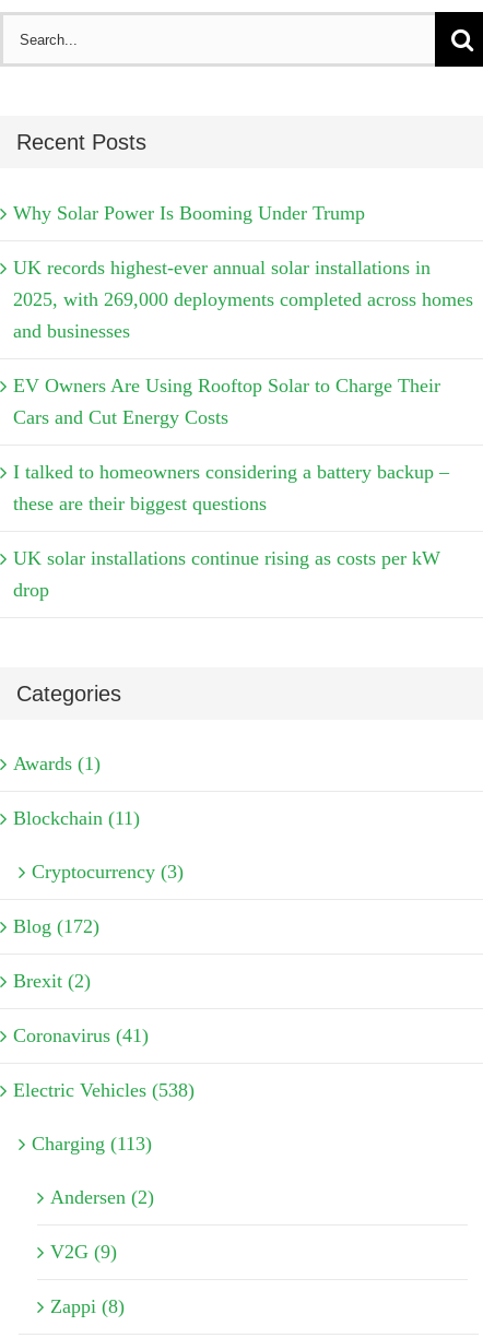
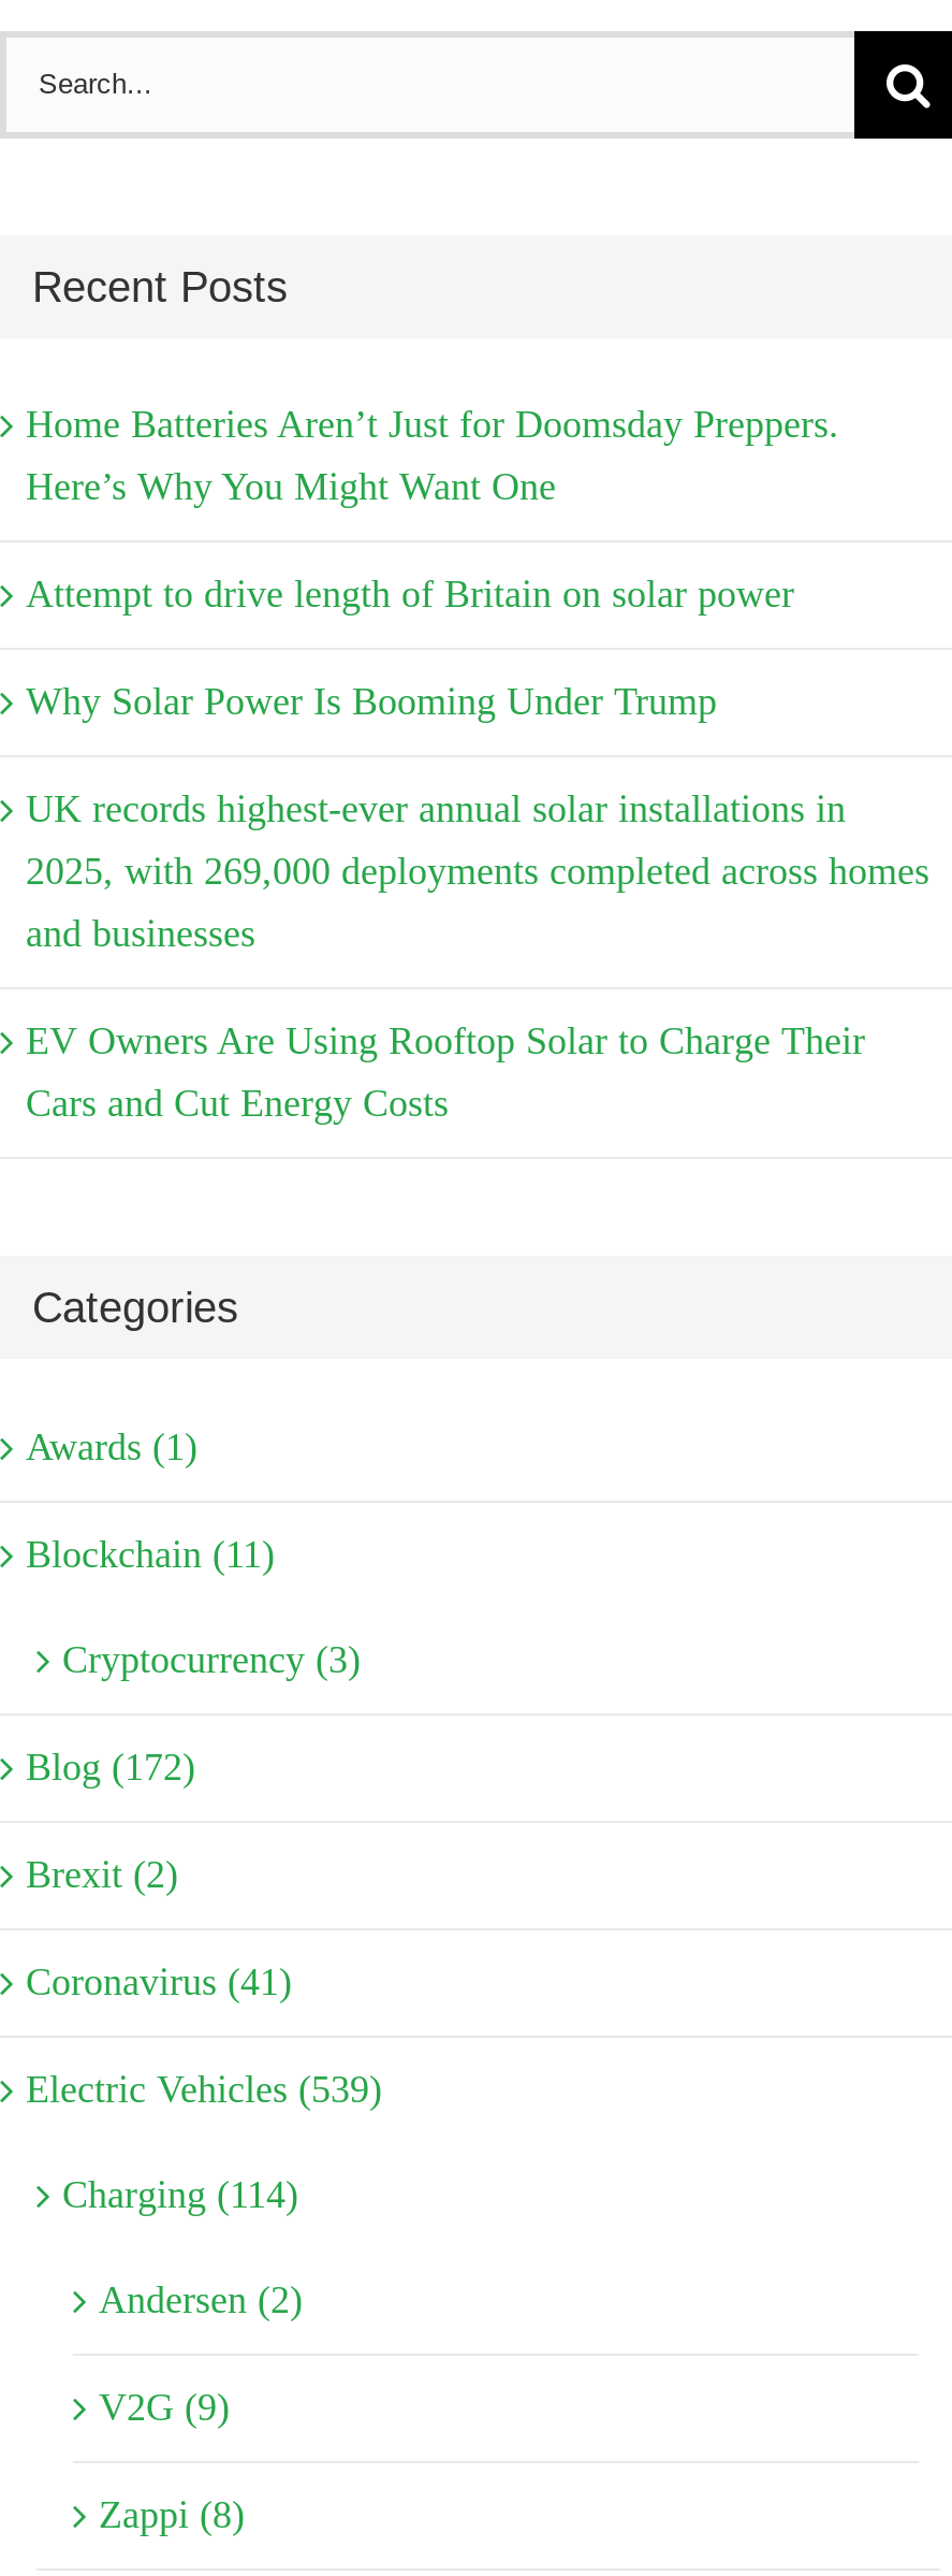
+ Home Batteries Aren’t Just for Doomsday Preppers.
+ Here’s Why You Might Want One
+ Attempt to drive length of Britain on solar power

moved down: Why Solar Power Is Booming Under Trump | UK records highest-ever annual solar installations in | 2025, with 269,000 deployments completed across homes | and businesses | EV Owners Are Using Rooftop Solar to Charge Their | Cars and Cut Energy Costs

- I talked to homeowners considering a battery backup –
- these are their biggest questions
- UK solar installations continue rising as costs per kW
- drop

- Electric Vehicles (538)
+ Electric Vehicles (539)

- Charging (113)
+ Charging (114)
